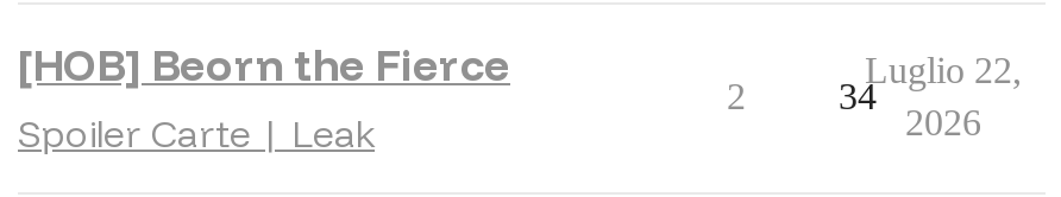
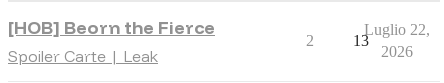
- 34
+ 13
